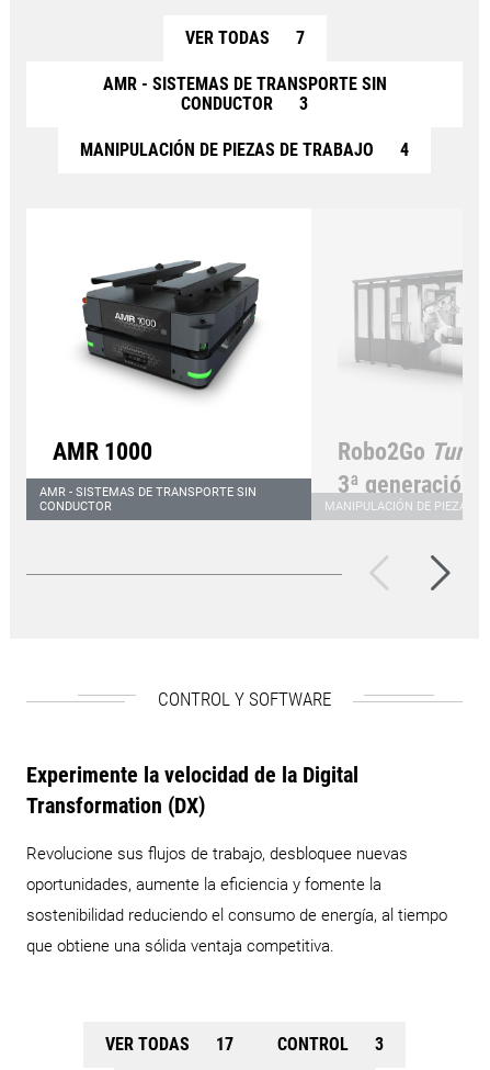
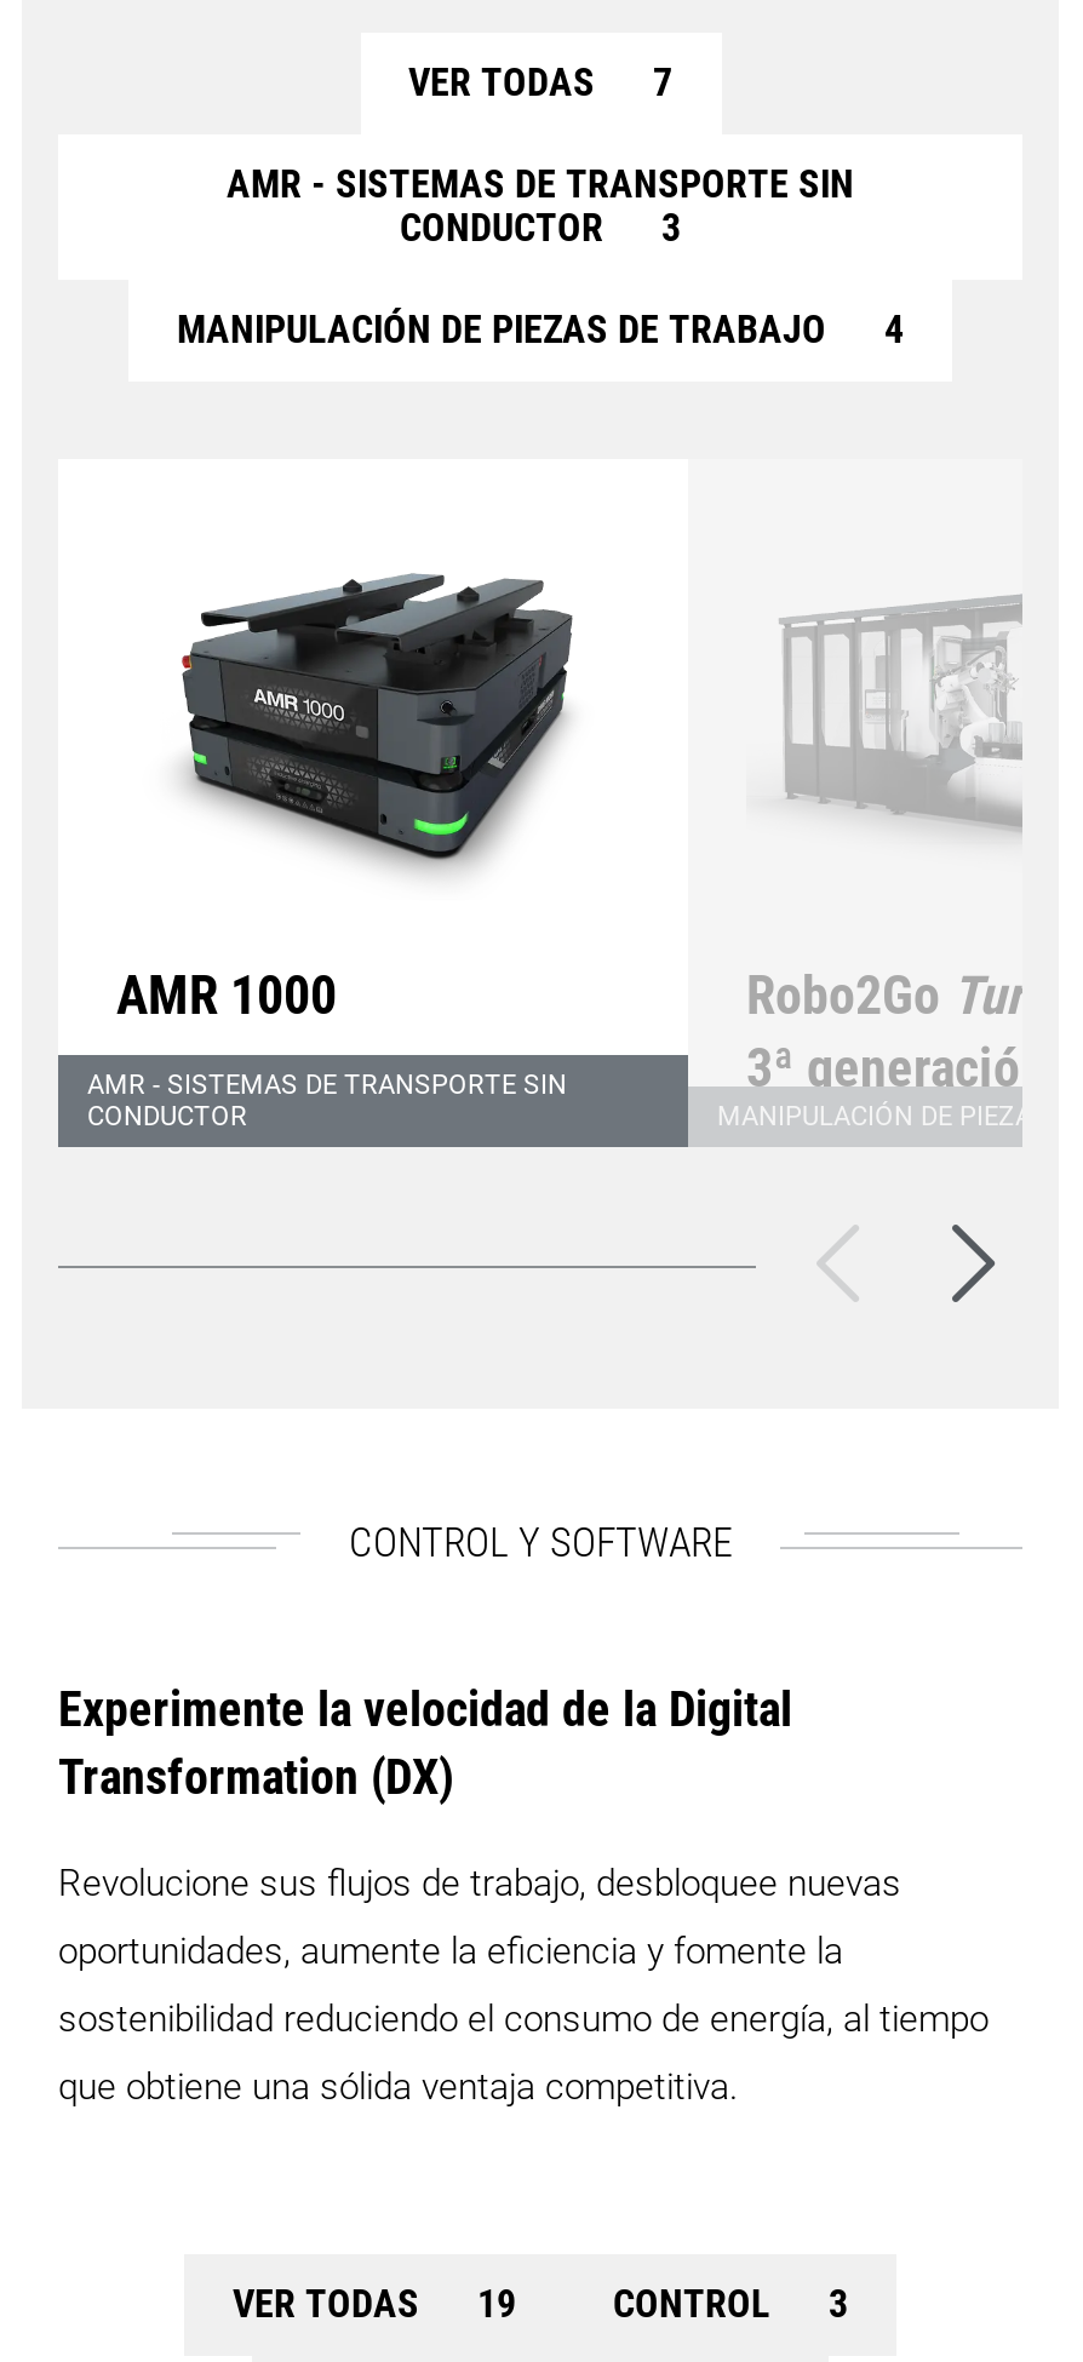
- VER TODAS 17
+ VER TODAS 19
